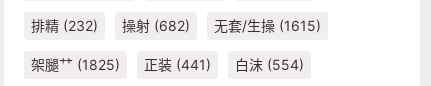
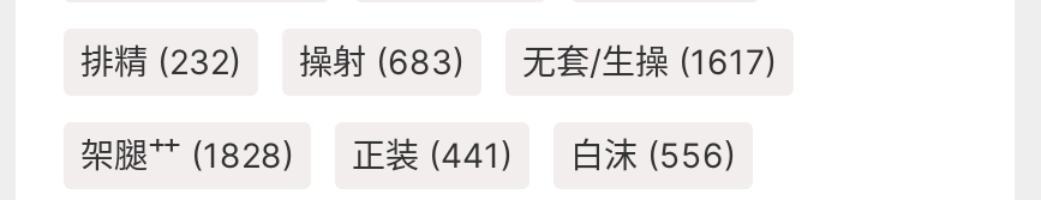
- 操射(682)
+ 操射(683)

- 无套/生操(1615)
+ 无套/生操(1617)

- 架腿艹(1825)
+ 架腿艹(1828)

- 白沫(554)
+ 白沫(556)
